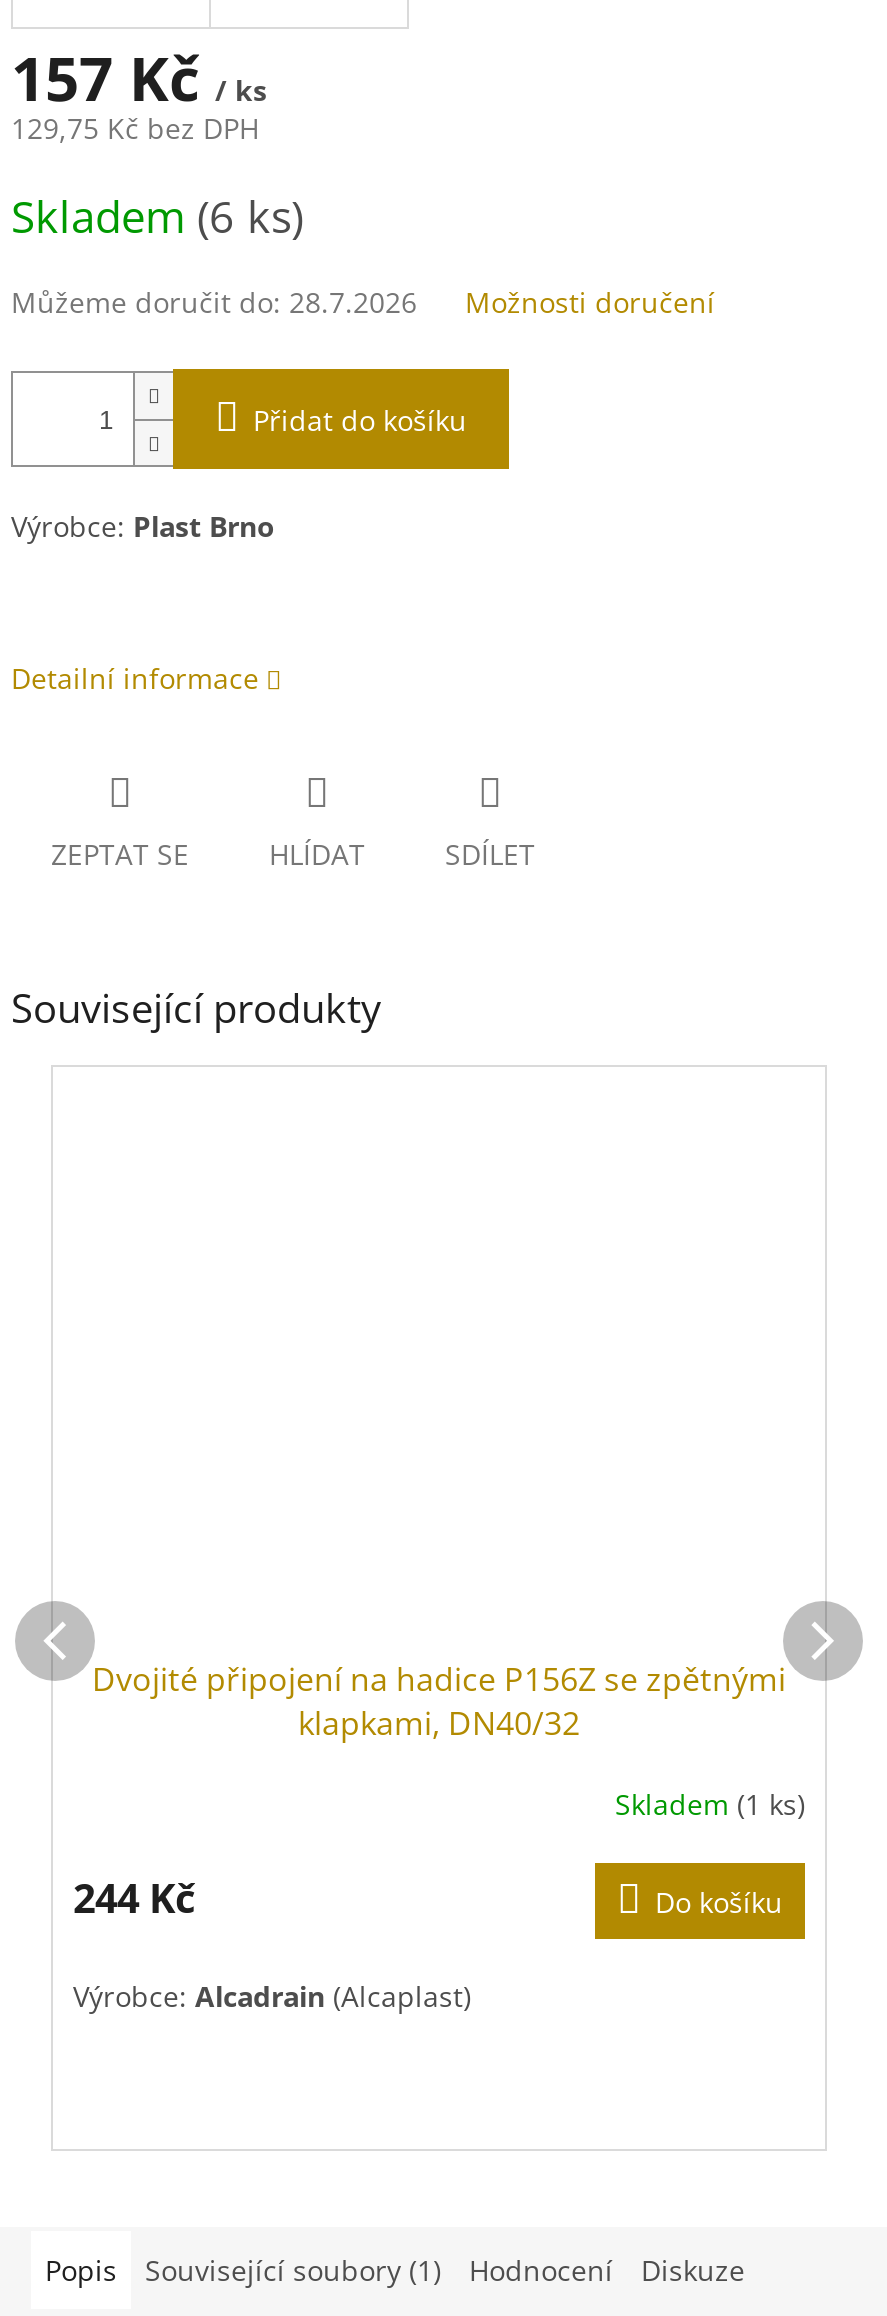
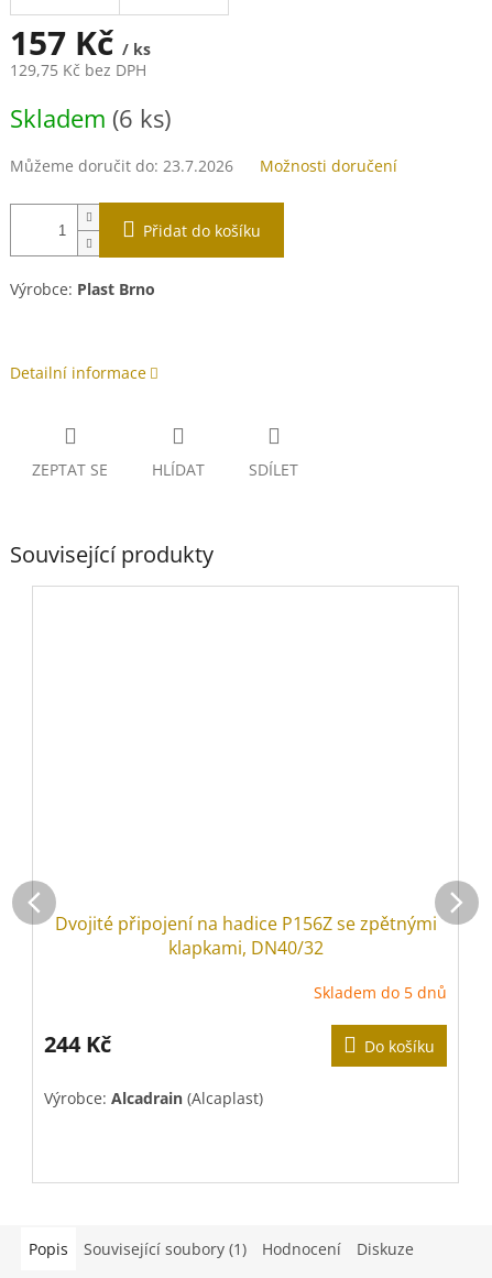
- Můžeme doručit do: 28.7.2026
+ Můžeme doručit do: 23.7.2026

- Skladem (1 ks)
+ Skladem do 5 dnů
